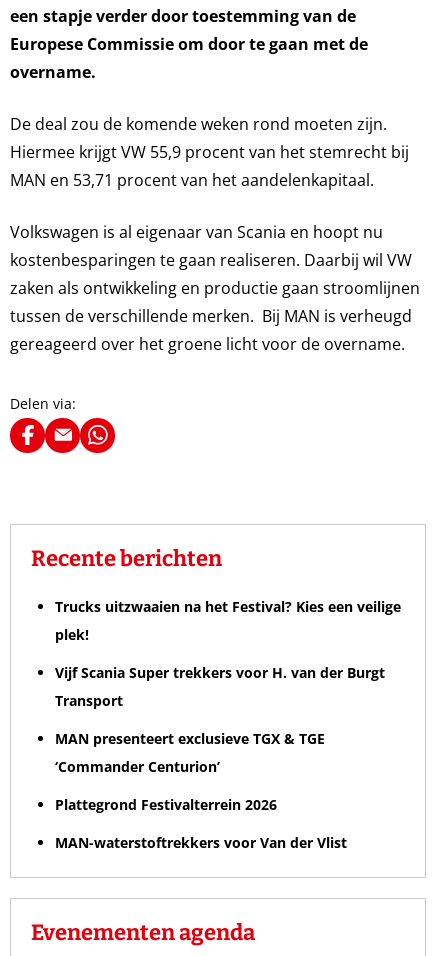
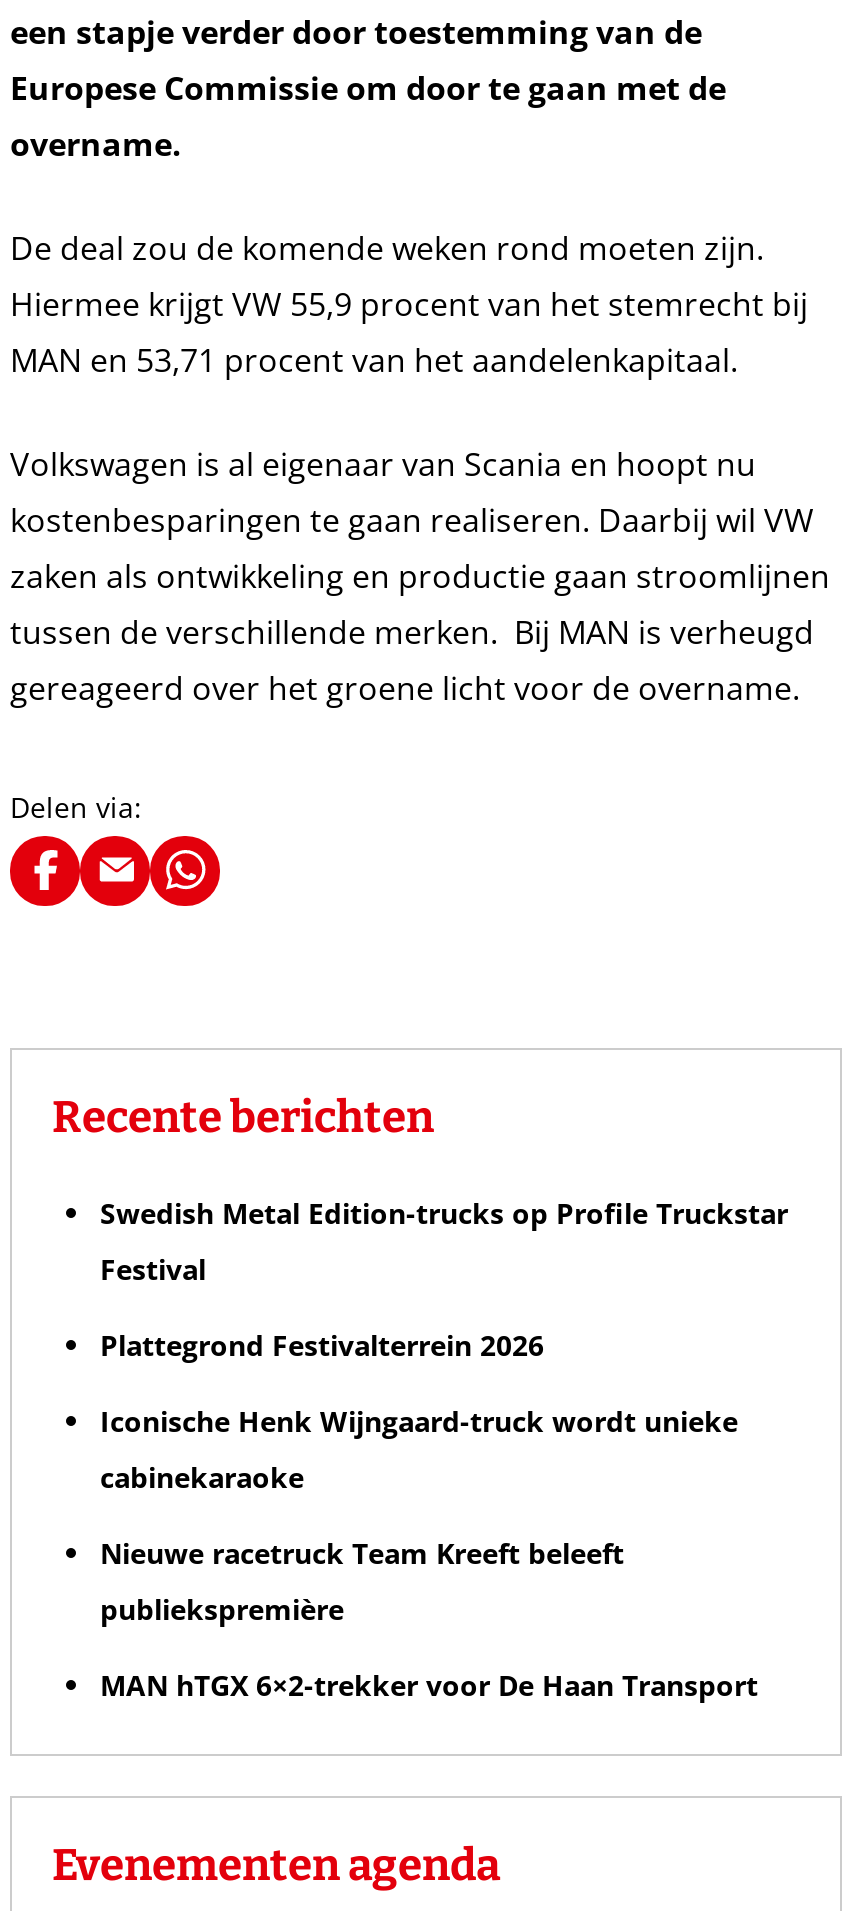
- Trucks uitzwaaien na het Festival? Kies een veilige
- plek!
- Vijf Scania Super trekkers voor H. van der Burgt
- Transport
- MAN presenteert exclusieve TGX & TGE
- ‘Commander Centurion’
+ Swedish Metal Edition-trucks op Profile Truckstar
+ Festival

moved up: Plattegrond Festivalterrein 2026

- MAN-waterstoftrekkers voor Van der Vlist
+ Iconische Henk Wijngaard-truck wordt unieke
+ cabinekaraoke
+ Nieuwe racetruck Team Kreeft beleeft
+ publiekspremière
+ MAN hTGX 6×2-trekker voor De Haan Transport
